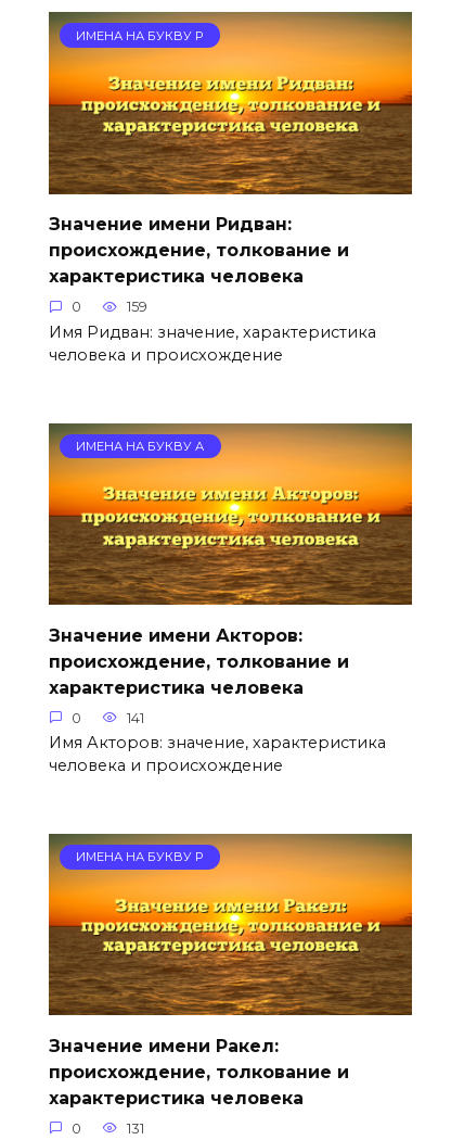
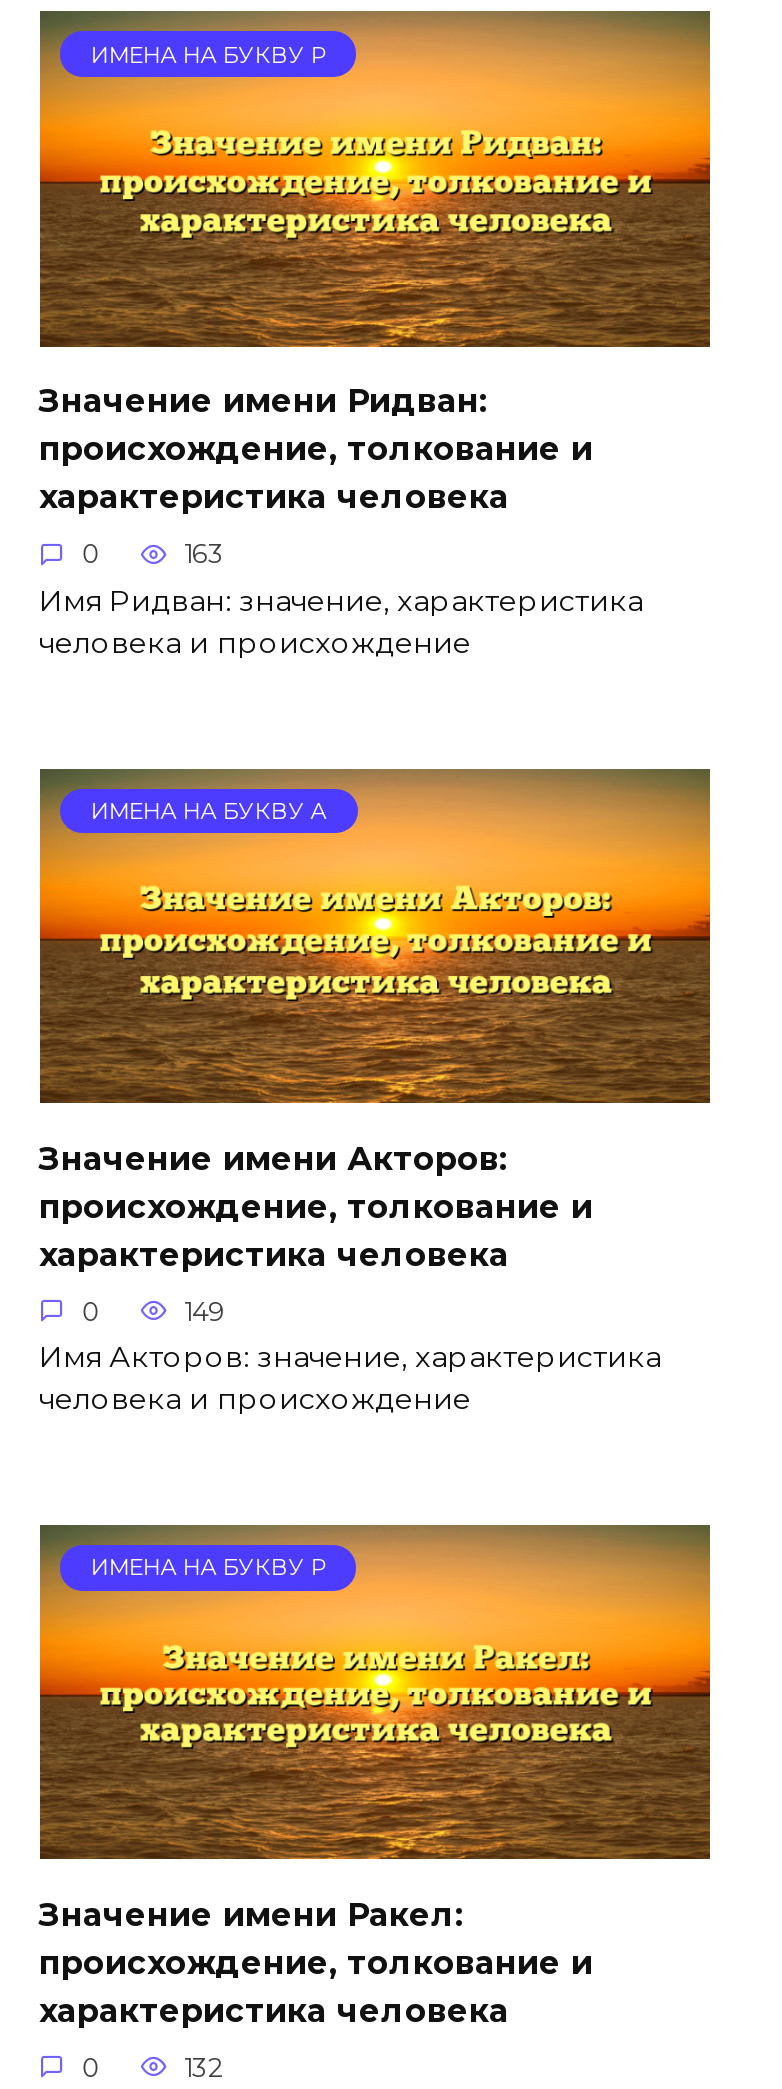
- 159
+ 163

- 141
+ 149

- 131
+ 132
